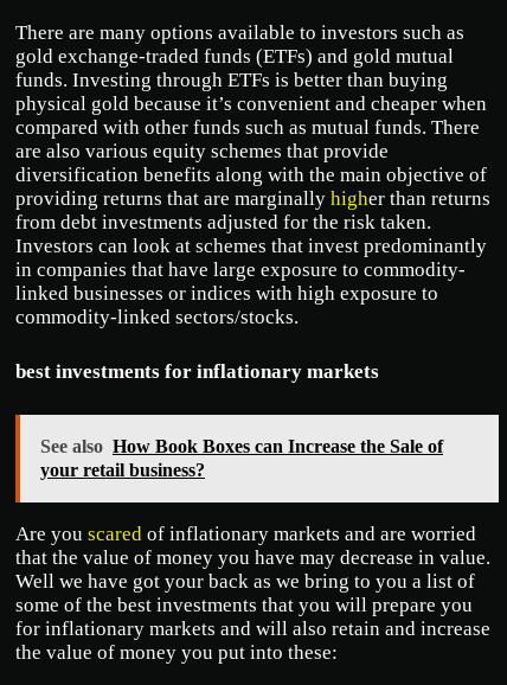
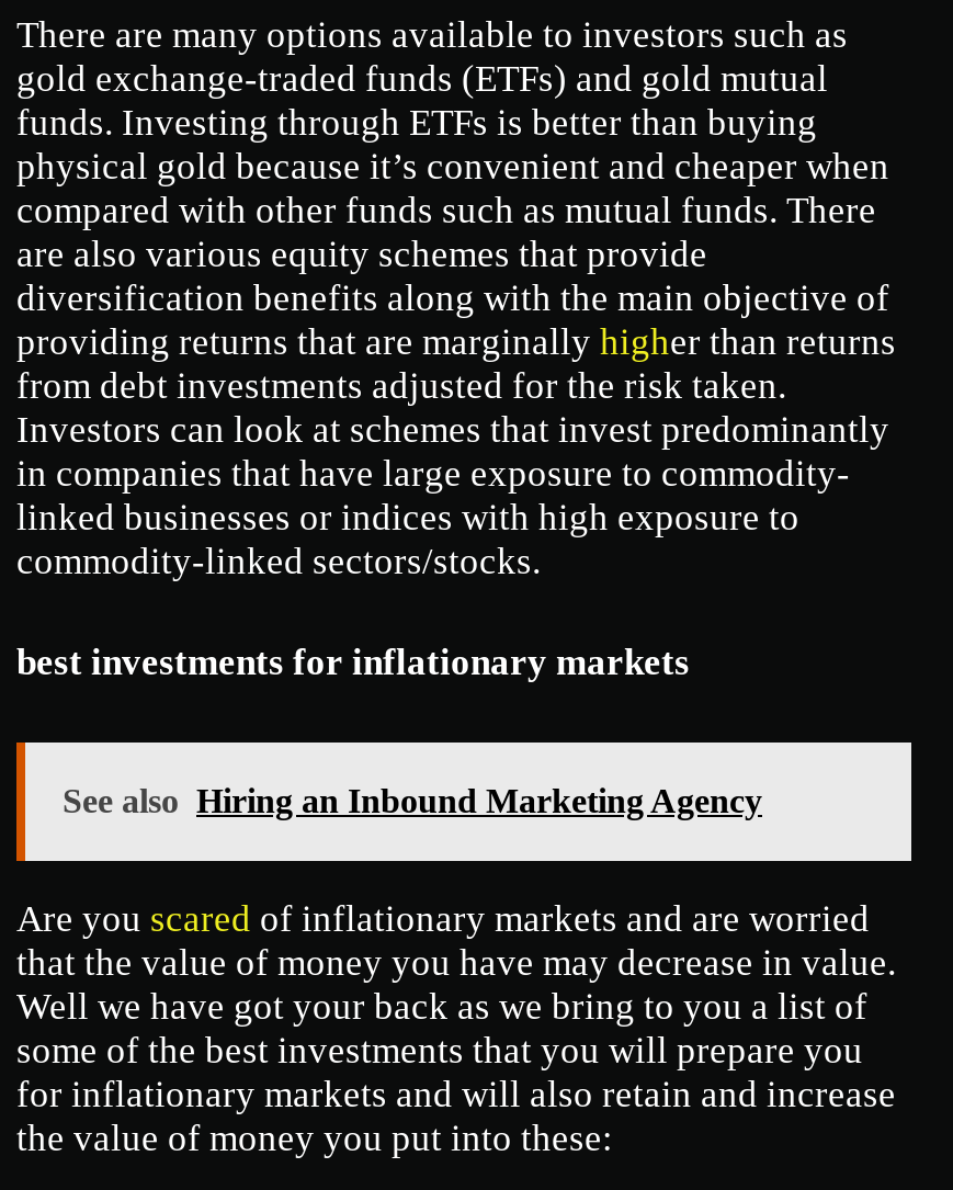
- See also How Book Boxes can Increase the Sale of
- your retail business?
+ See also Hiring an Inbound Marketing Agency
